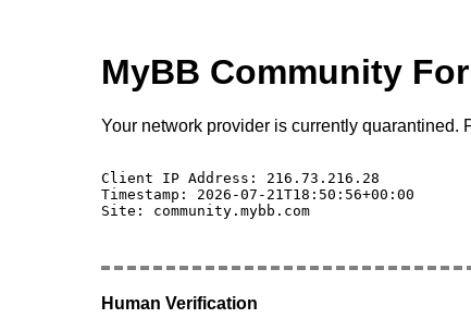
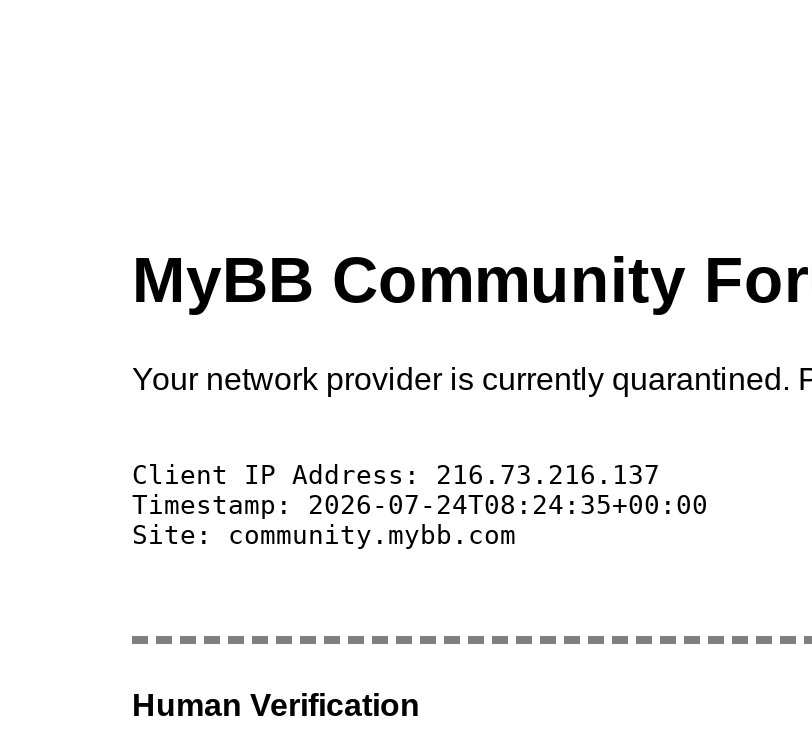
- Client IP Address: 216.73.216.28
+ Client IP Address: 216.73.216.137

- Timestamp: 2026-07-21T18:50:56+00:00
+ Timestamp: 2026-07-24T08:24:35+00:00
